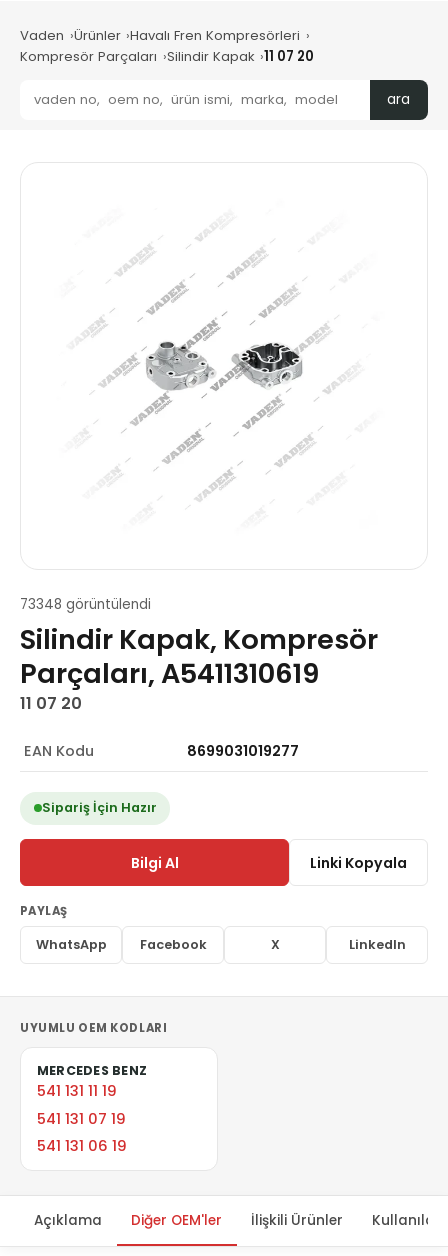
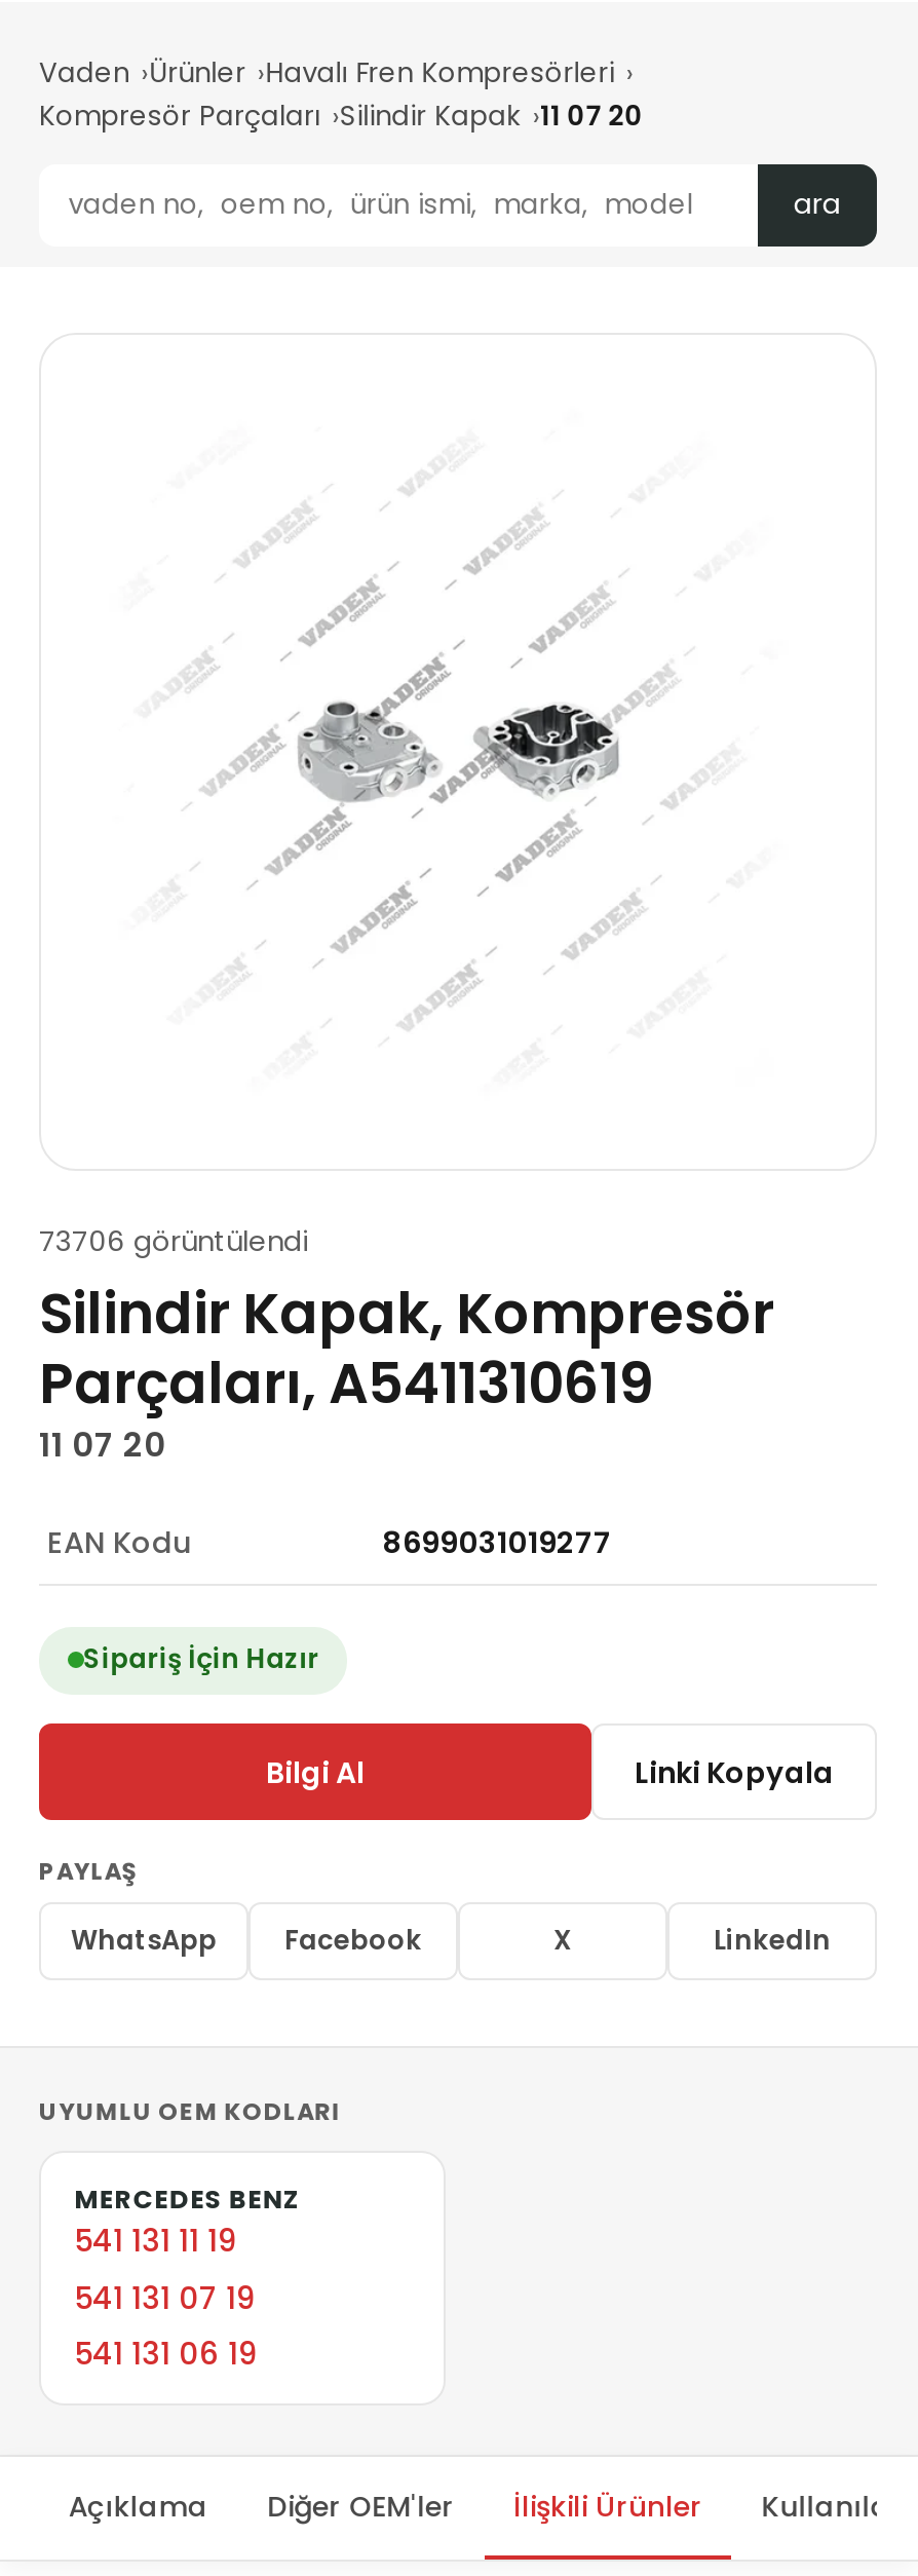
- 73348 görüntülendi
+ 73706 görüntülendi
